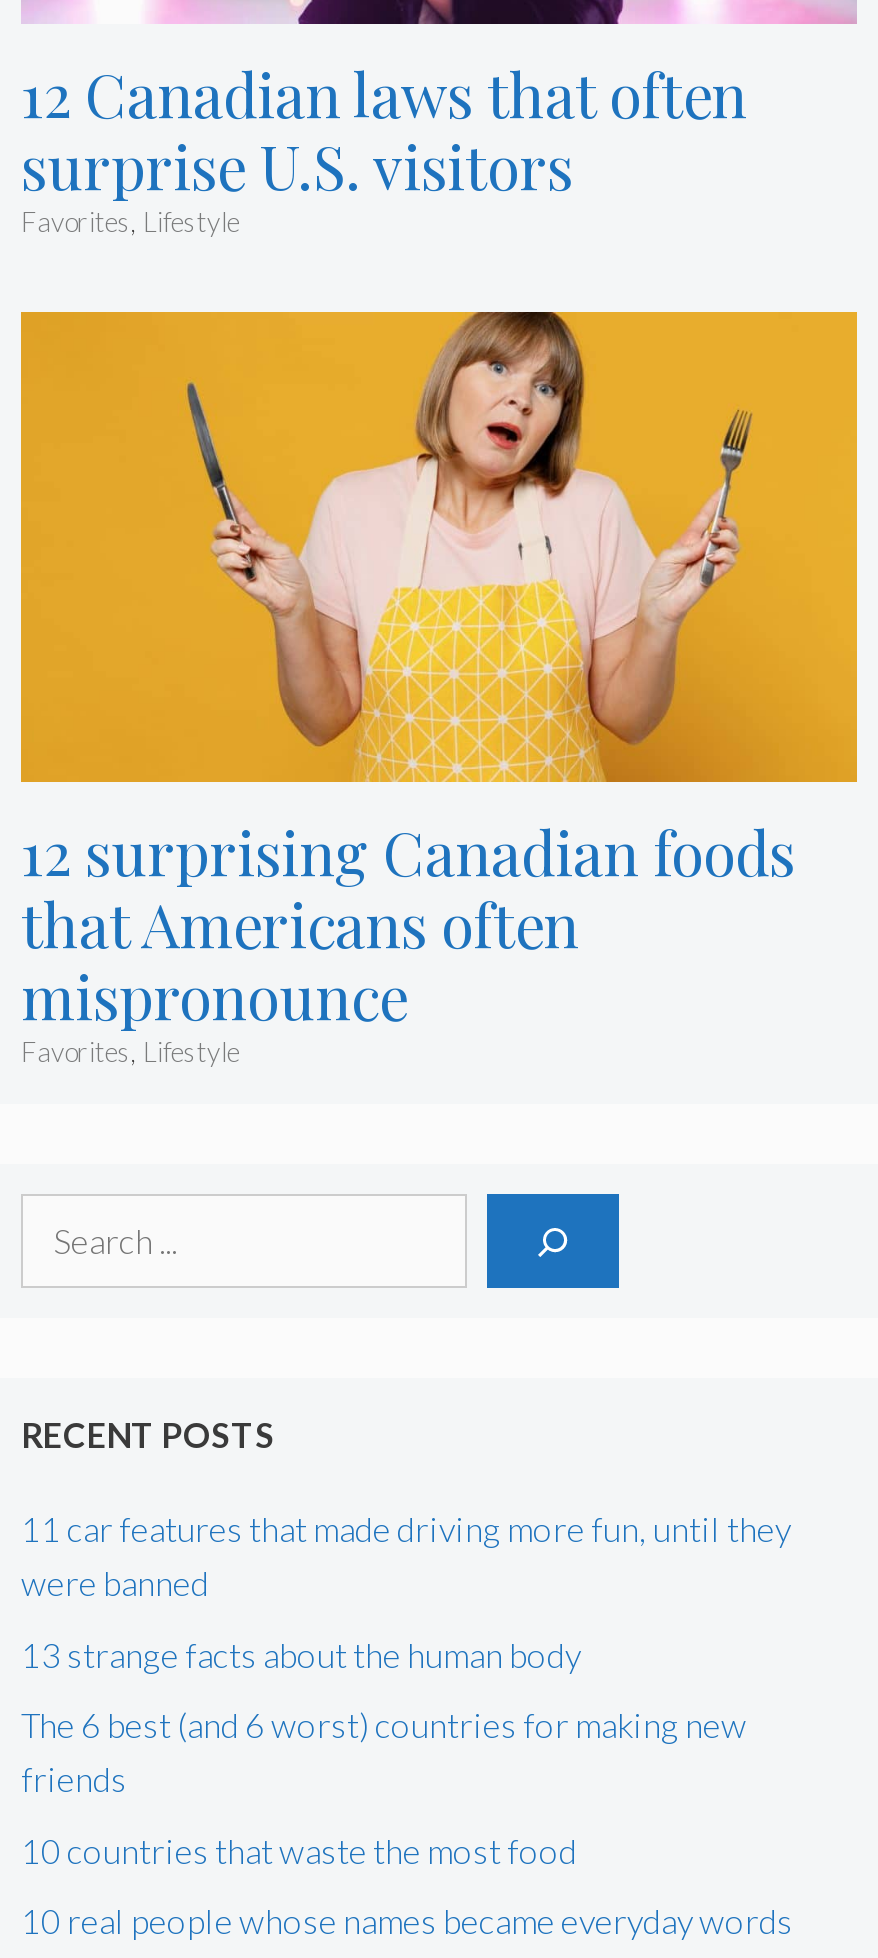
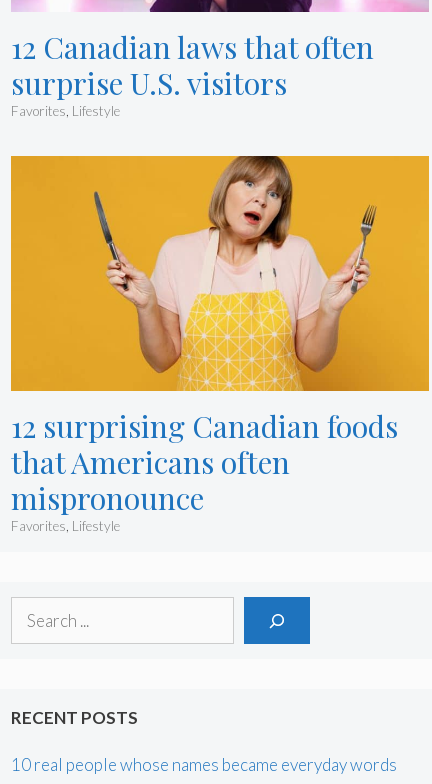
- 11 car features that made driving more fun, until they
- were banned
- 13 strange facts about the human body
- The 6 best (and 6 worst) countries for making new
- friends
- 10 countries that waste the most food
